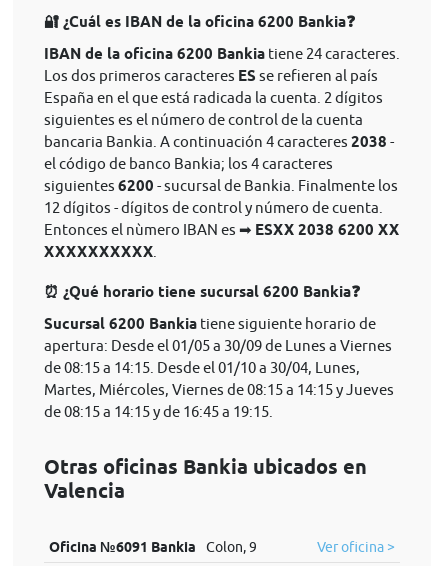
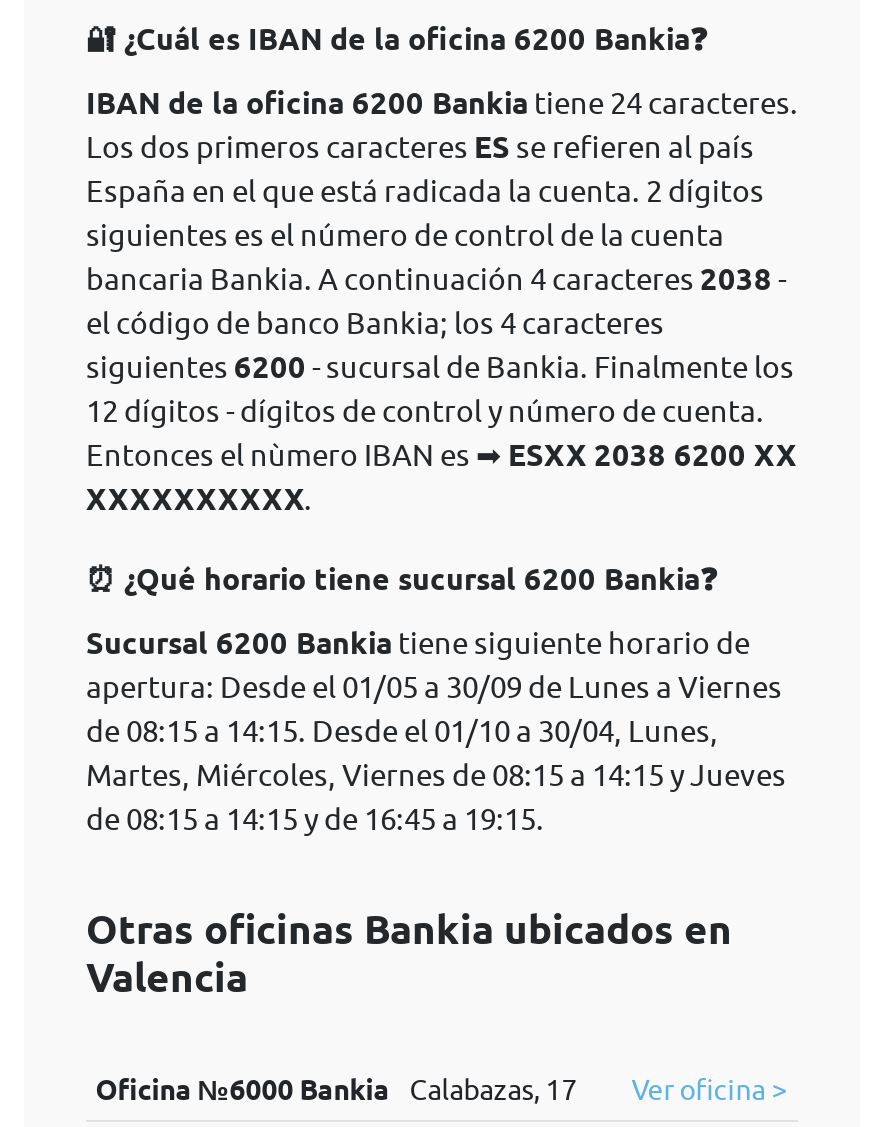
- Oficina №6091 Bankia
- Colon, 9
+ Oficina №6000 Bankia
+ Calabazas, 17
